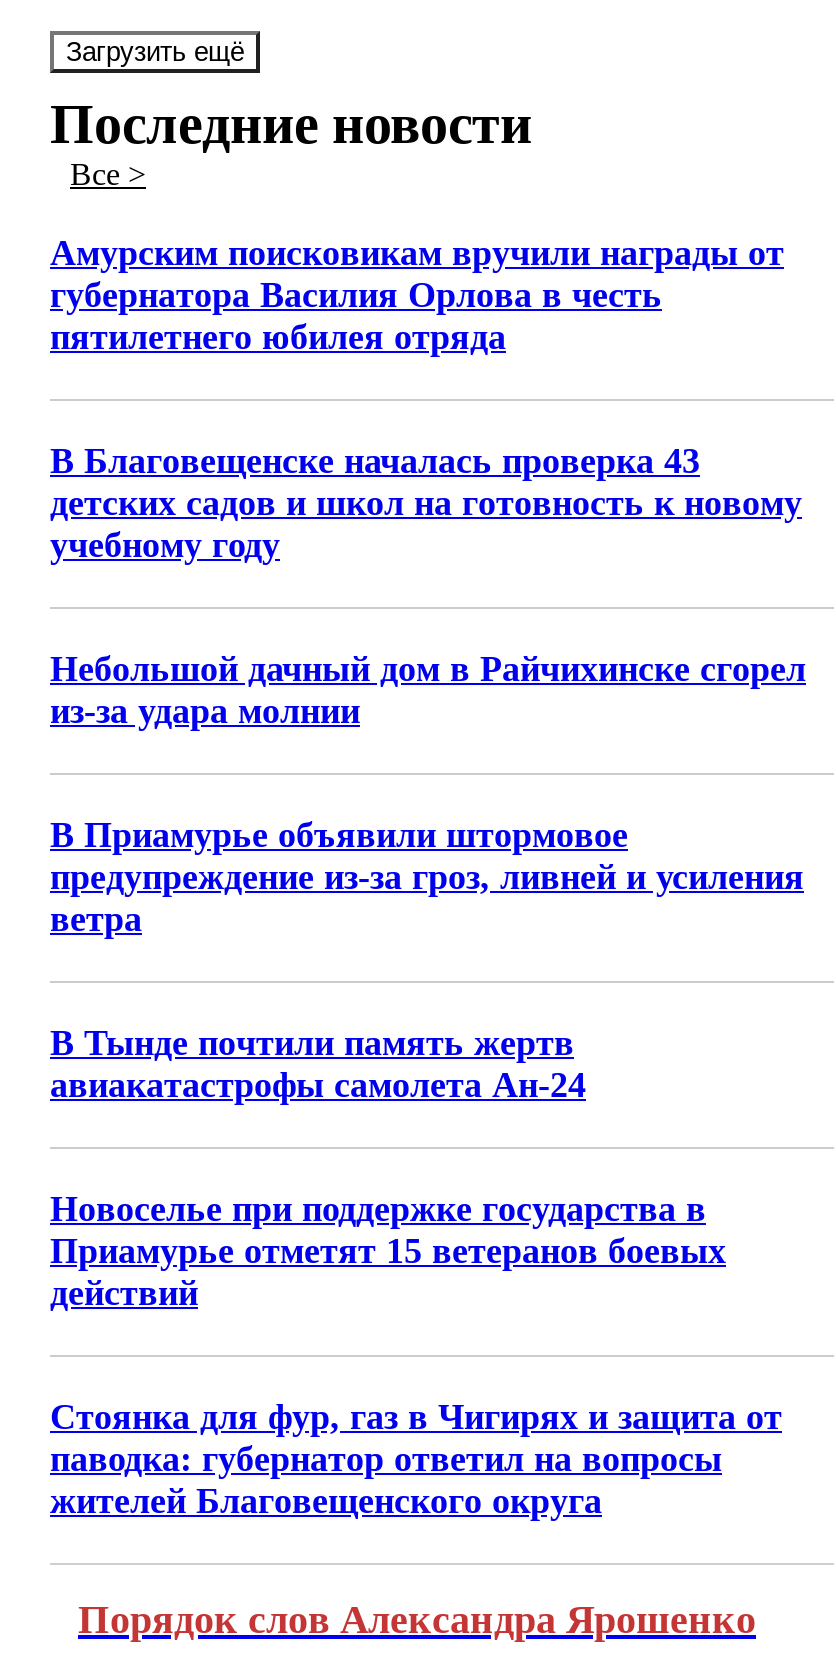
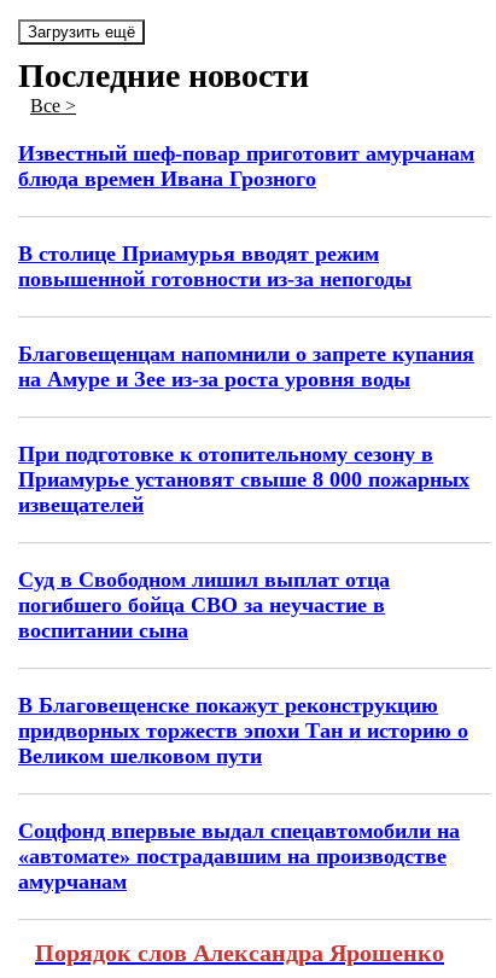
- Амурским поисковикам вручили награды от
- губернатора Василия Орлова в честь
- пятилетнего юбилея отряда
+ Известный шеф-повар приготовит амурчанам
+ блюда времен Ивана Грозного

- В Благовещенске началась проверка 43
- детских садов и школ на готовность к новому
- учебному году
+ В столице Приамурья вводят режим
+ повышенной готовности из-за непогоды

- Небольшой дачный дом в Райчихинске сгорел
- из-за удара молнии
+ Благовещенцам напомнили о запрете купания
+ на Амуре и Зее из-за роста уровня воды

- В Приамурье объявили штормовое
- предупреждение из-за гроз, ливней и усиления
- ветра
+ При подготовке к отопительному сезону в
+ Приамурье установят свыше 8 000 пожарных
+ извещателей

- В Тынде почтили память жертв
- авиакатастрофы самолета Ан-24
+ Суд в Свободном лишил выплат отца
+ погибшего бойца СВО за неучастие в
+ воспитании сына

- Новоселье при поддержке государства в
- Приамурье отметят 15 ветеранов боевых
- действий
+ В Благовещенске покажут реконструкцию
+ придворных торжеств эпохи Тан и историю о
+ Великом шелковом пути

- Стоянка для фур, газ в Чигирях и защита от
- паводка: губернатор ответил на вопросы
- жителей Благовещенского округа
+ Соцфонд впервые выдал спецавтомобили на
+ «автомате» пострадавшим на производстве
+ амурчанам
